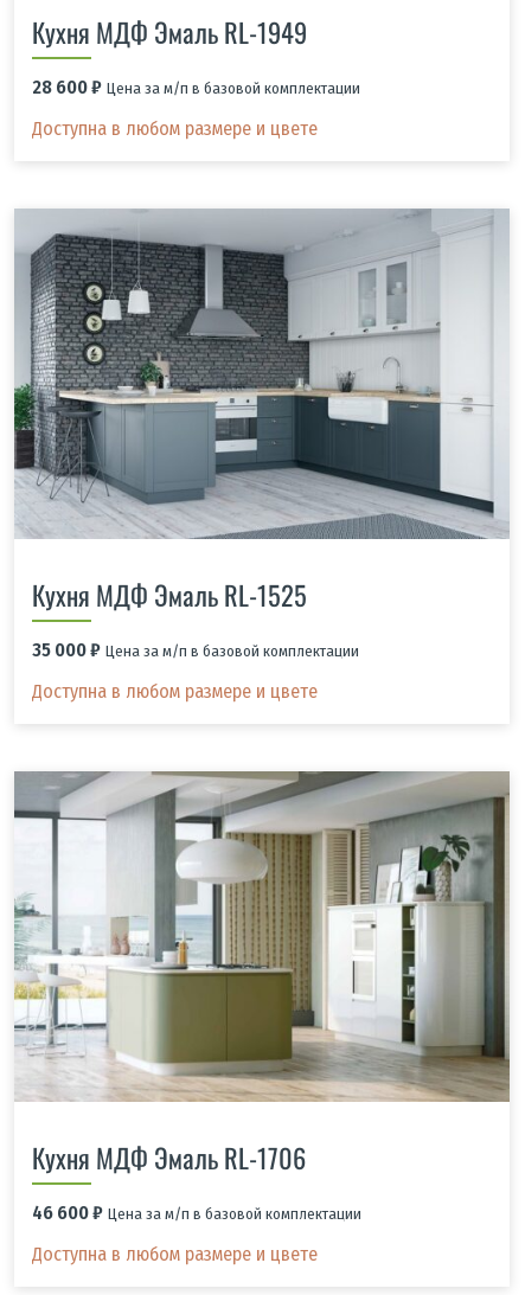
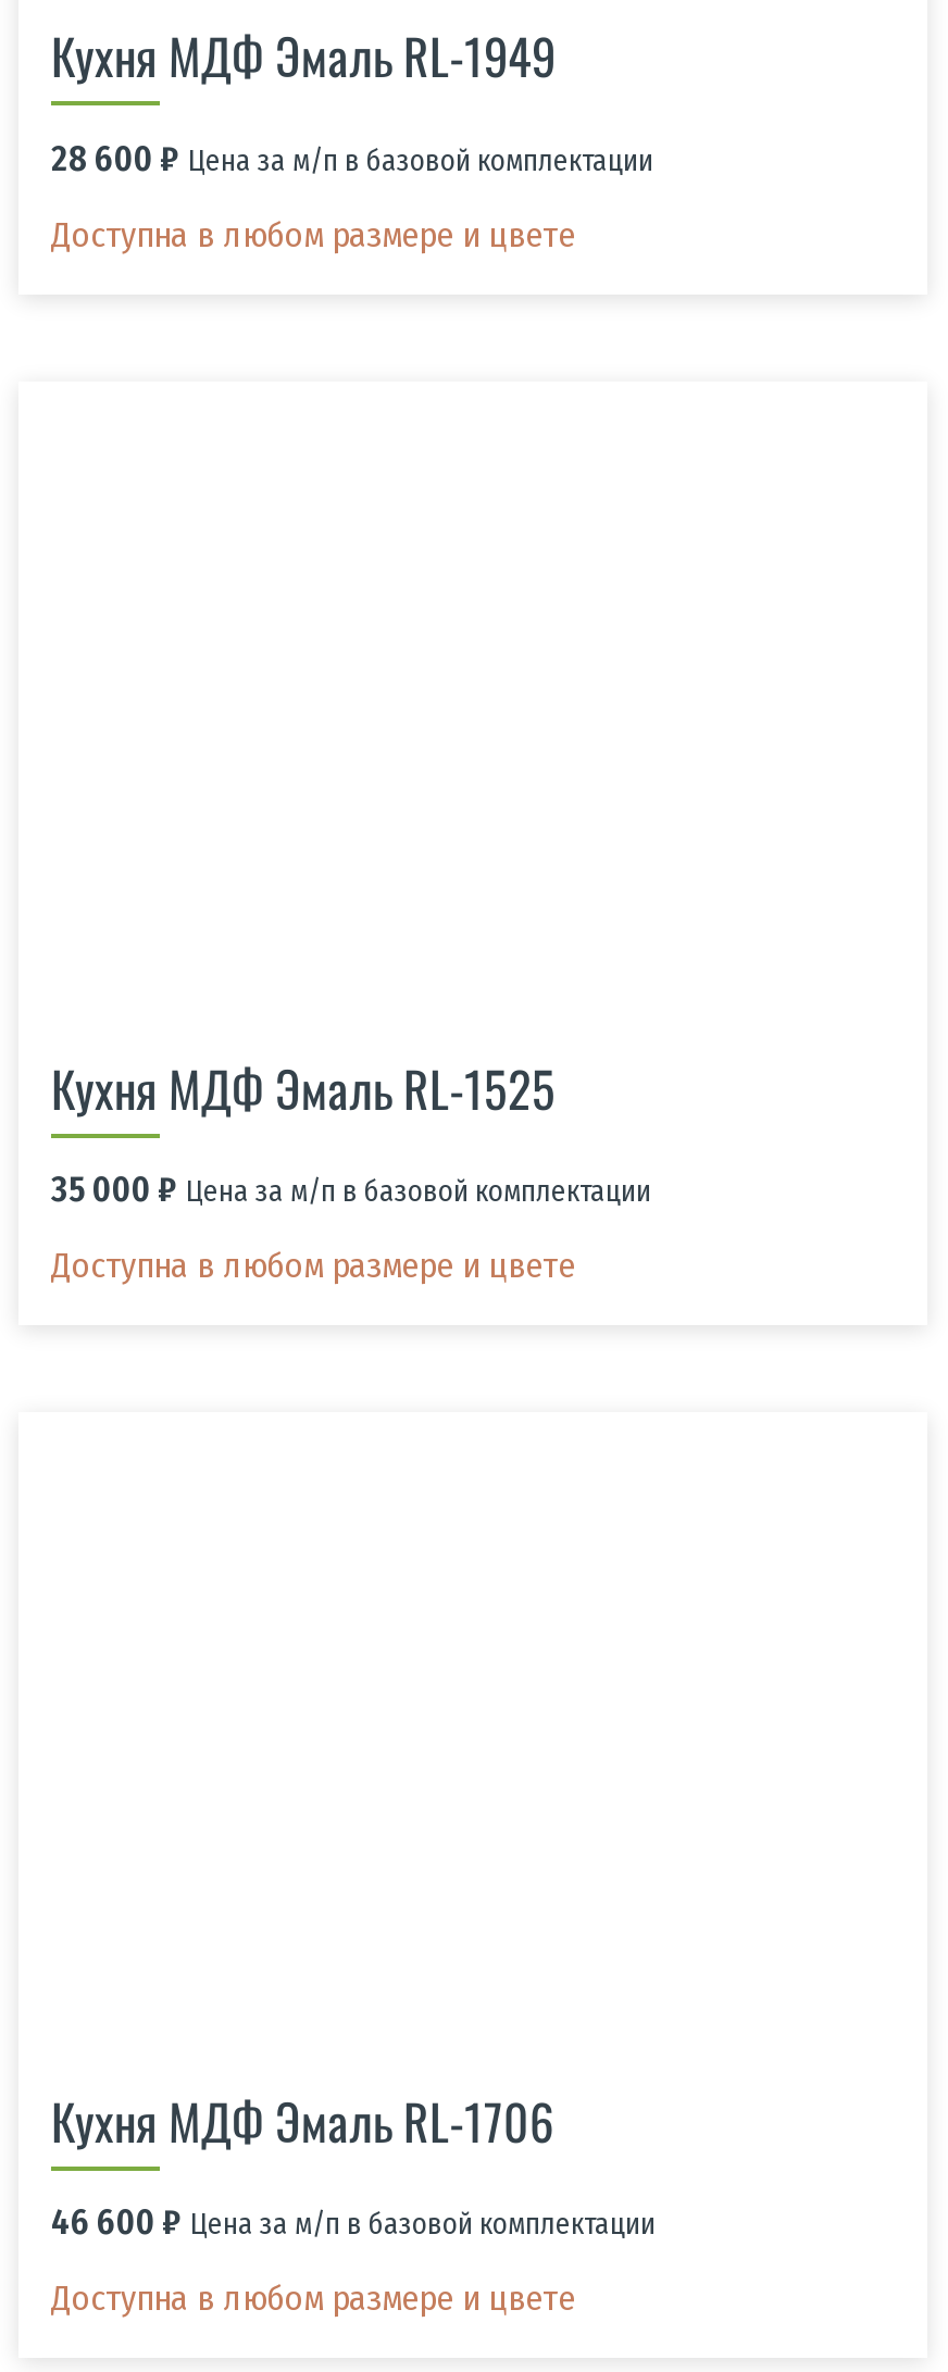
- [image]

- [image]
